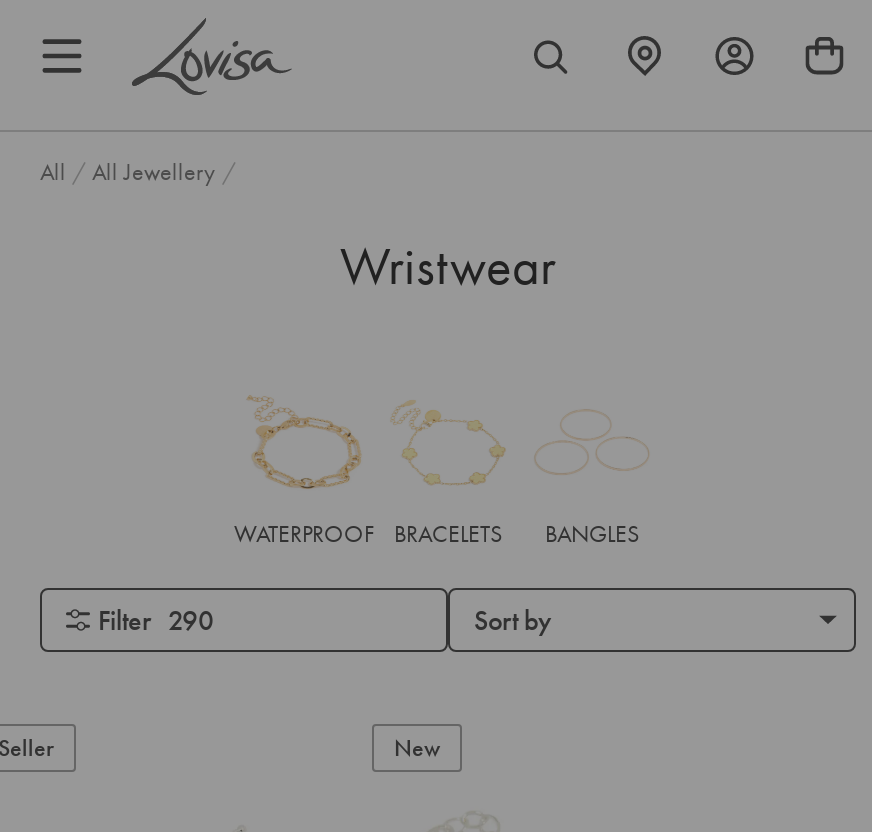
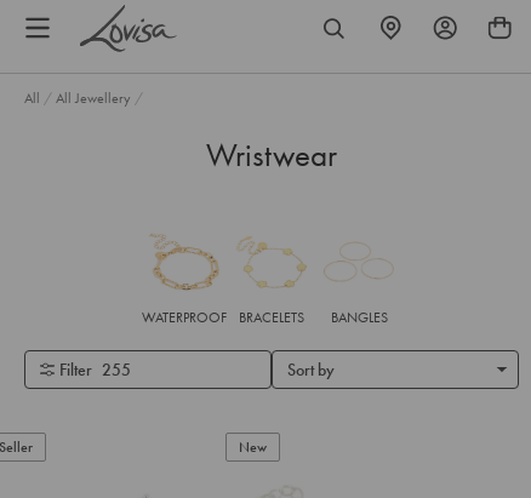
- Filter 290
+ Filter 255
